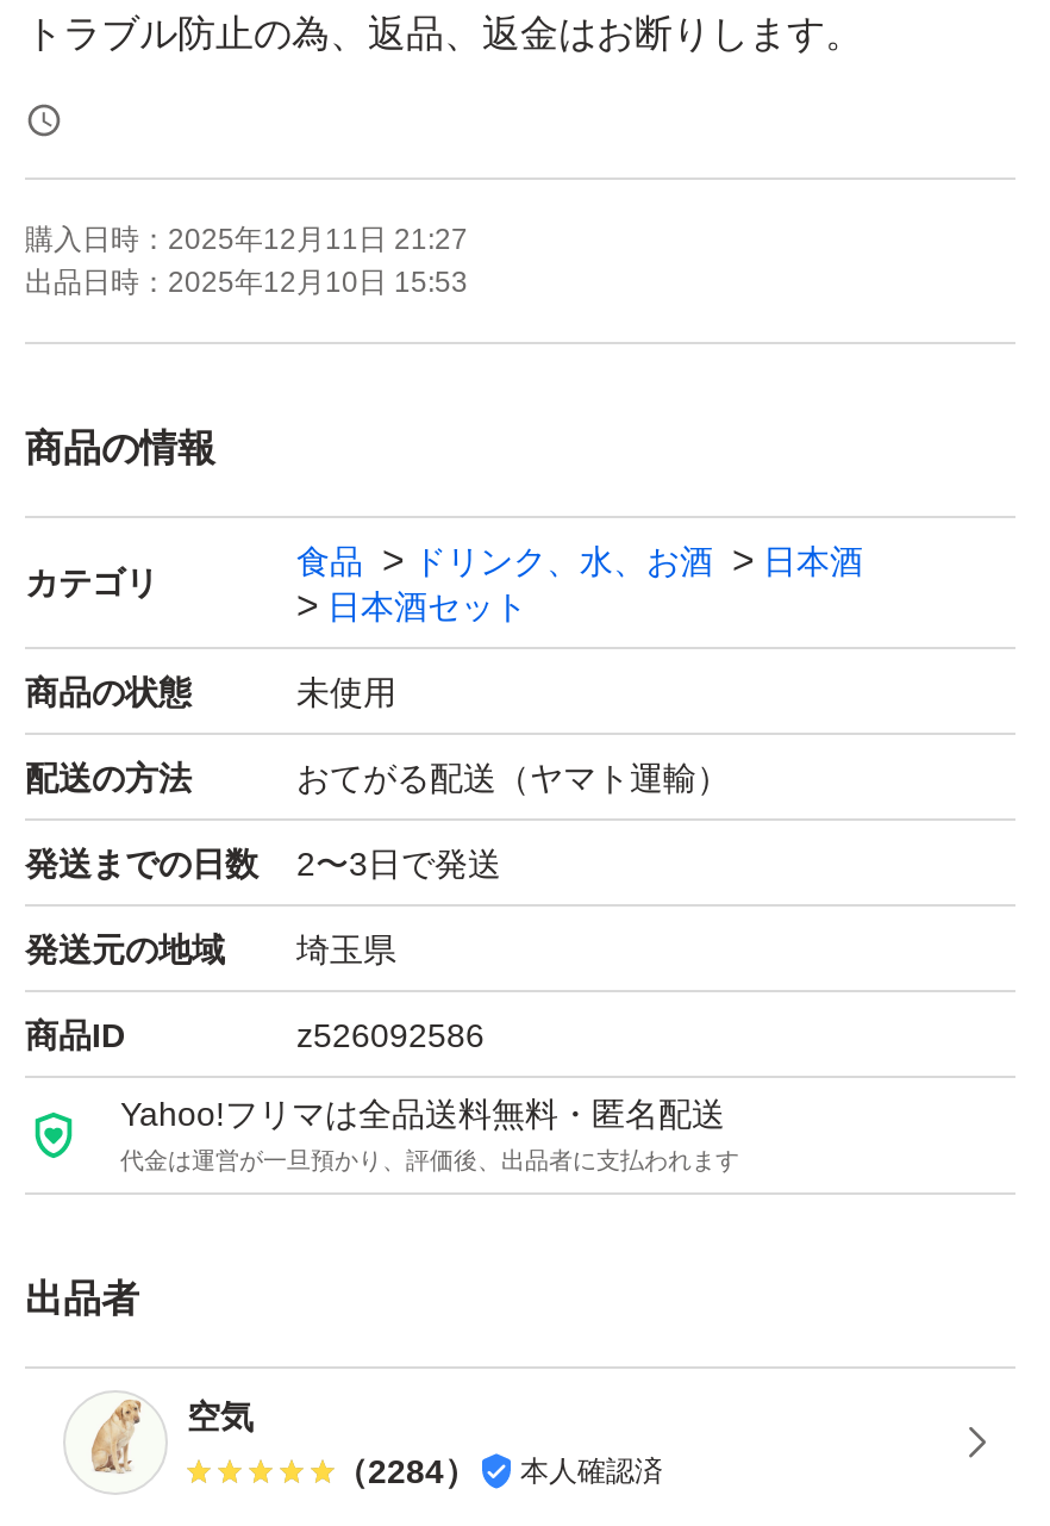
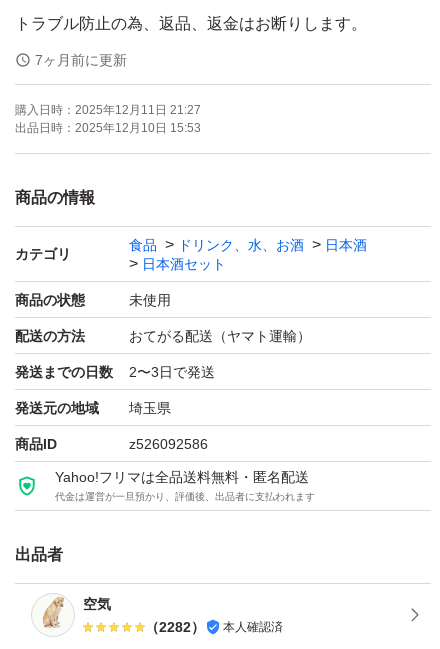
+ 7ヶ月前に更新

- （2284）
+ （2282）
